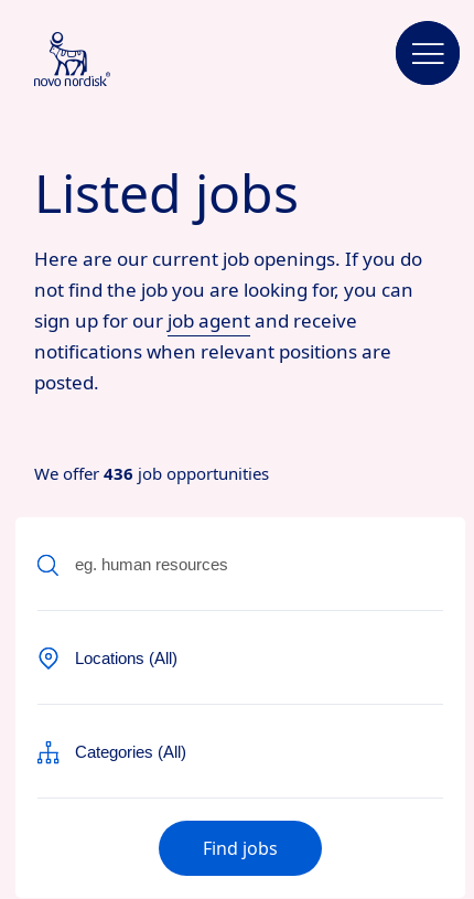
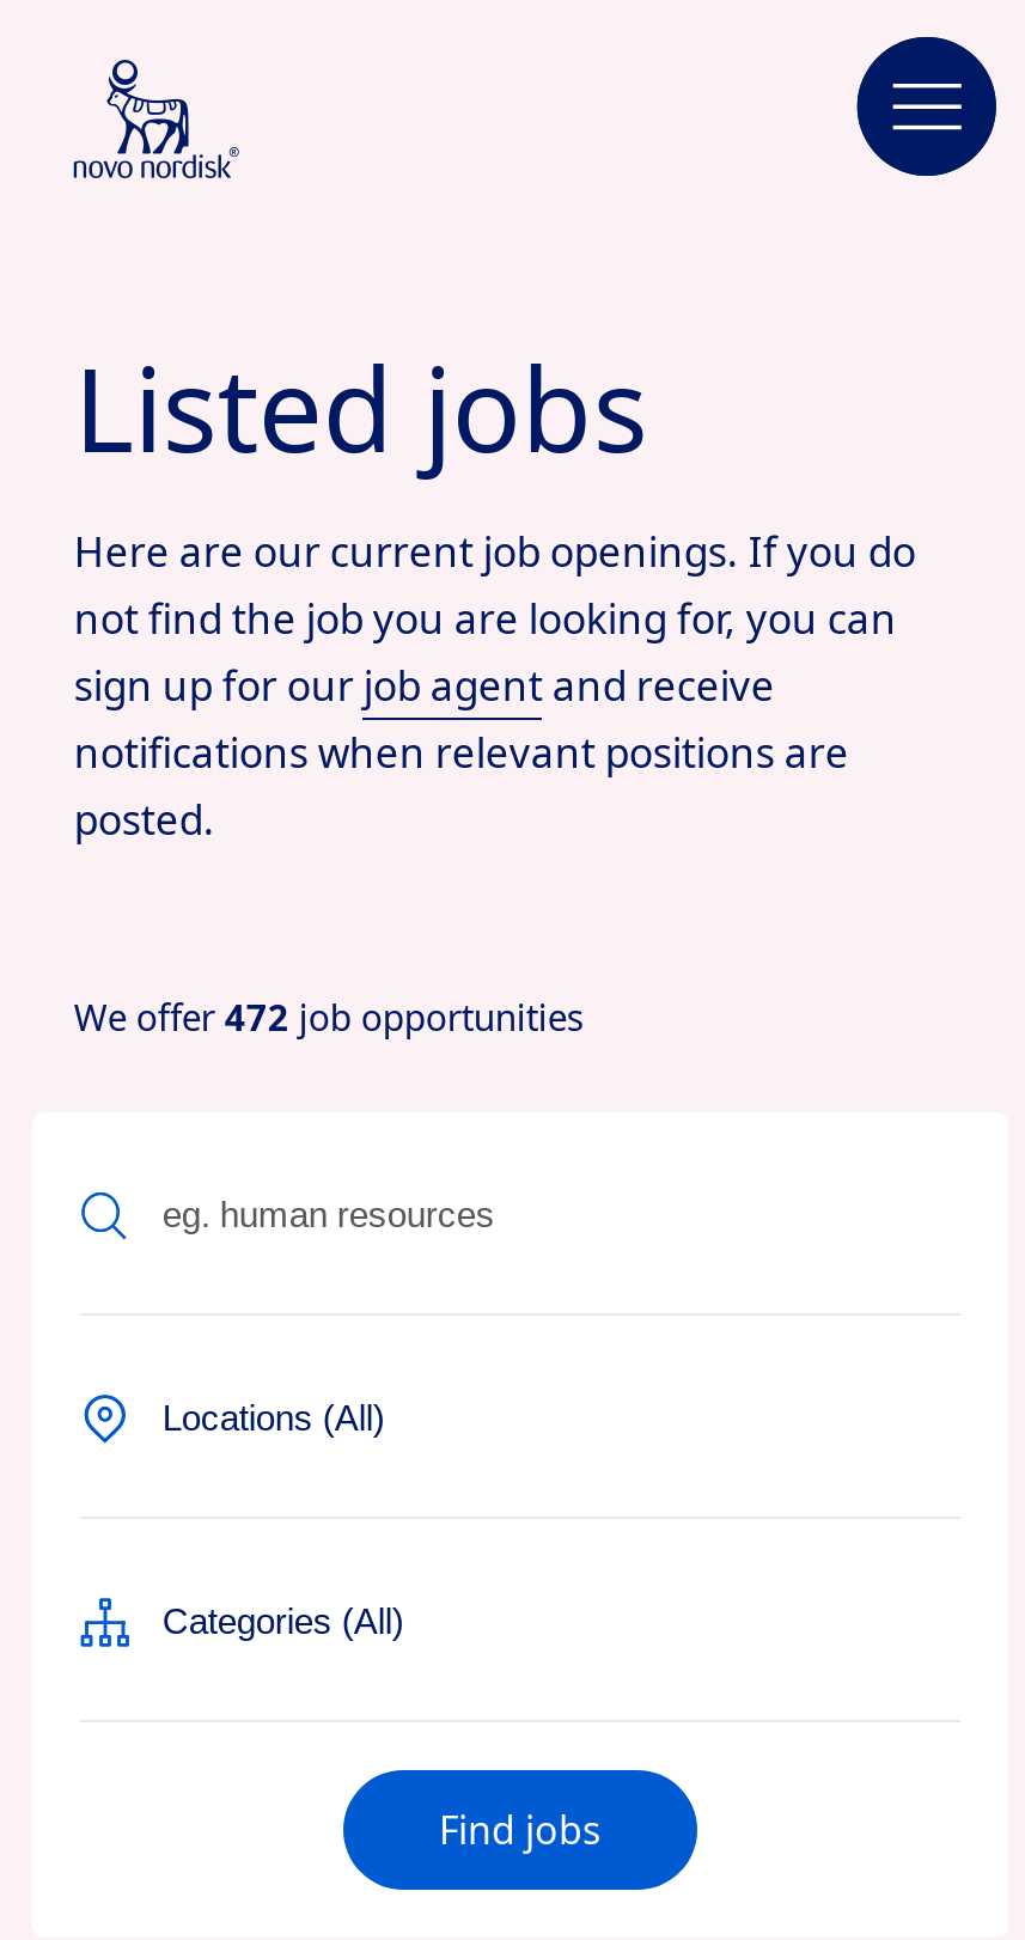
- We offer 436 job opportunities
+ We offer 472 job opportunities
